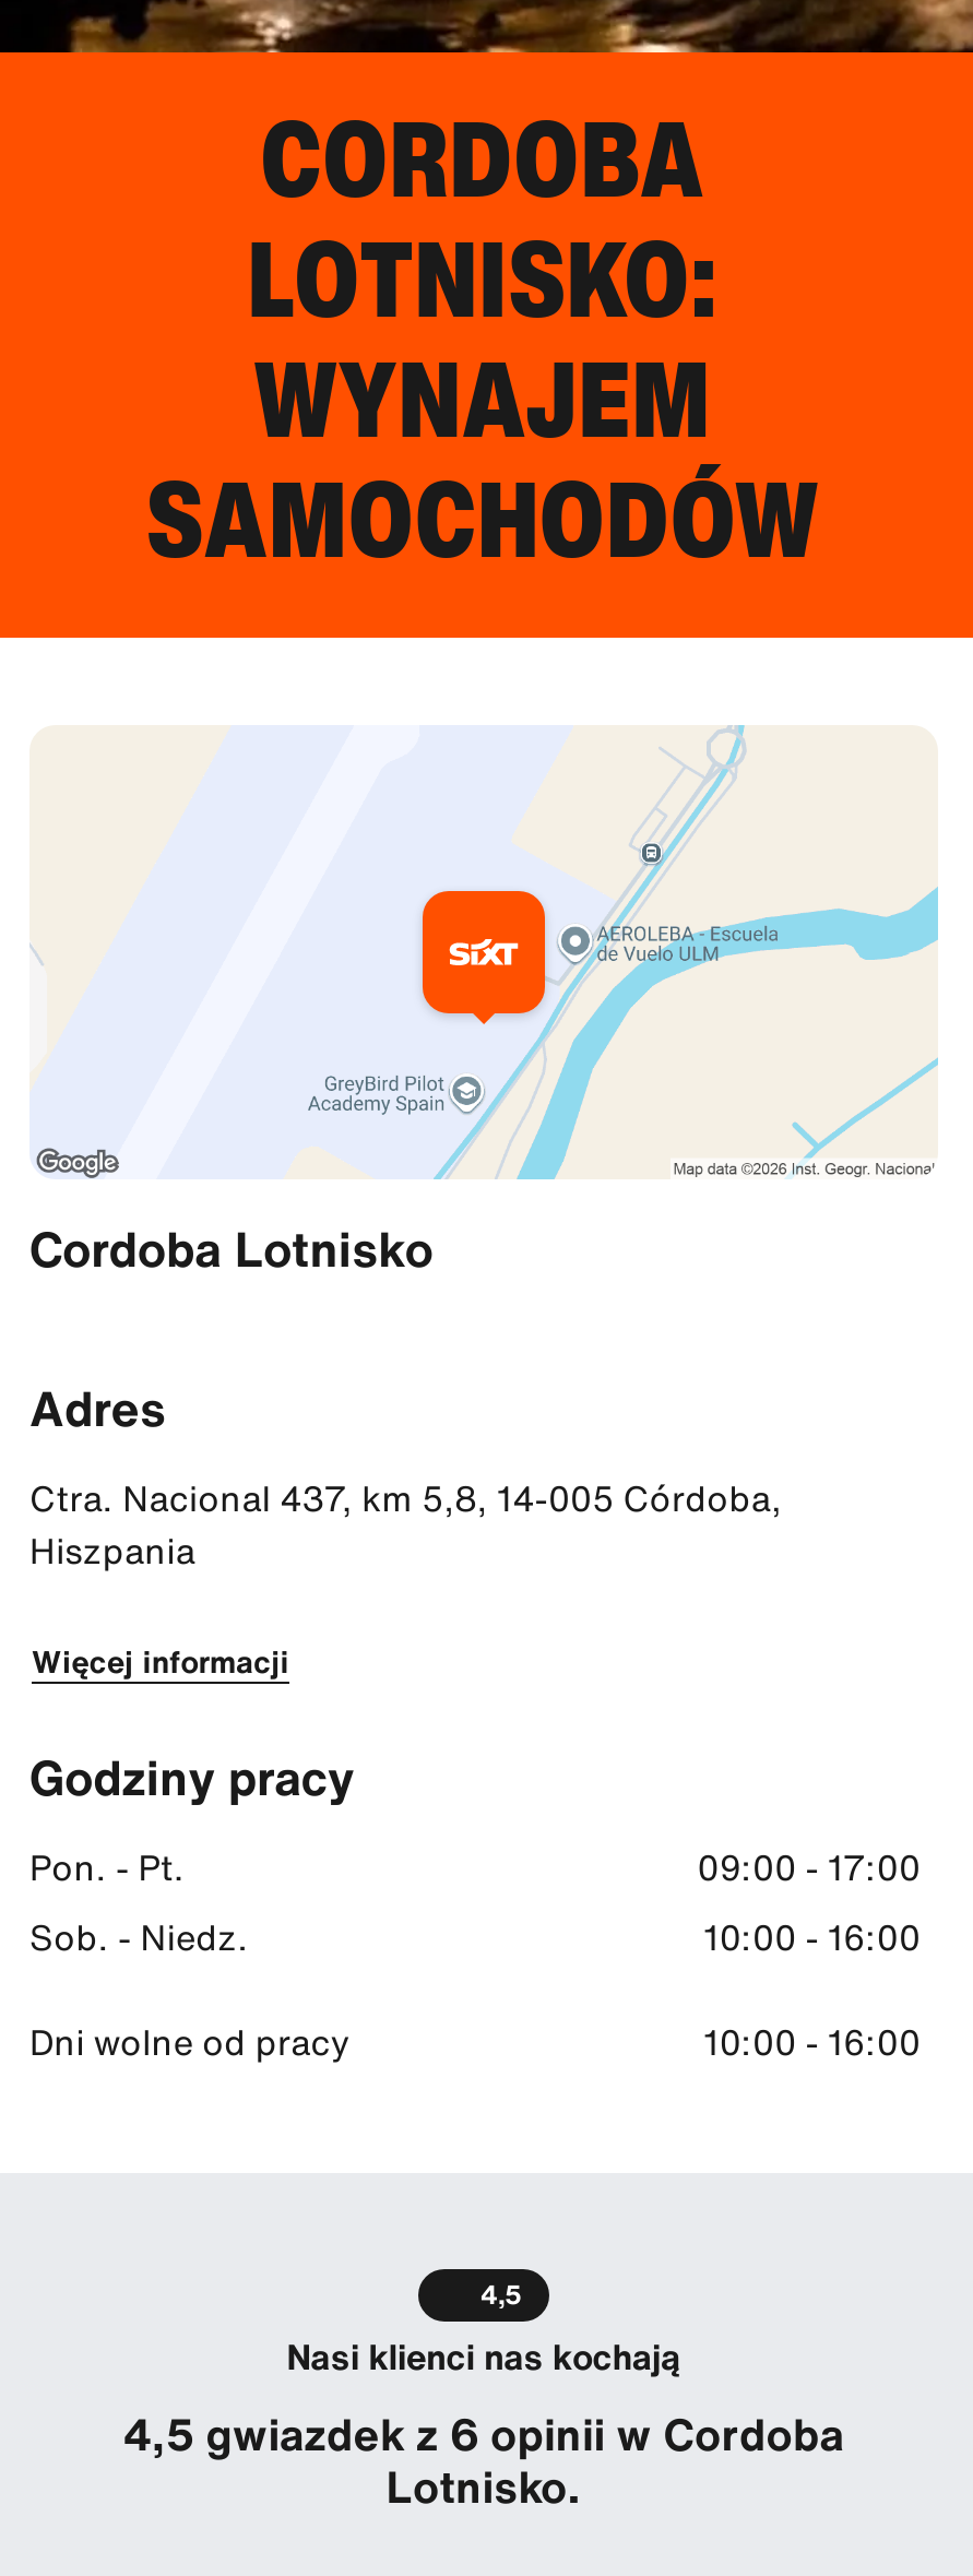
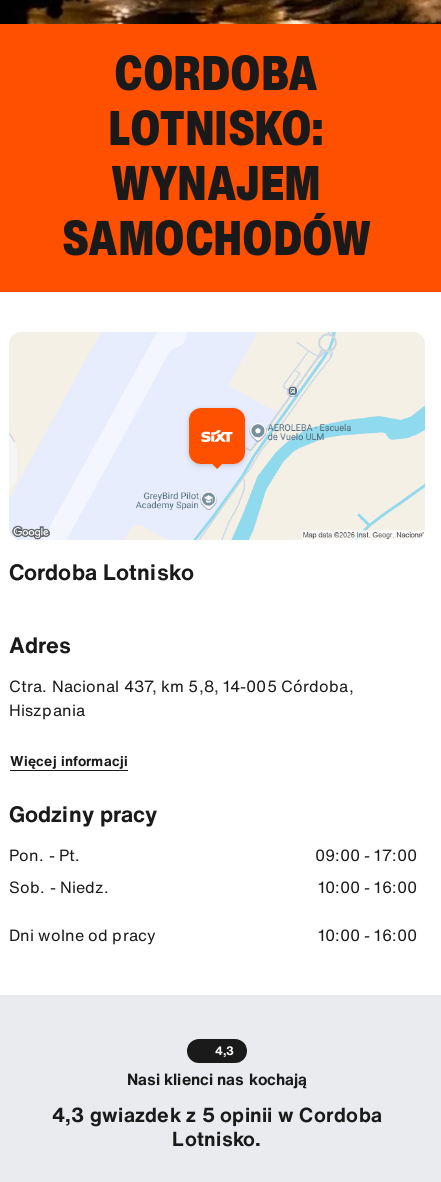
- 4,5
+ 4,3

- 4,5 gwiazdek z 6 opinii w Cordoba
+ 4,3 gwiazdek z 5 opinii w Cordoba
